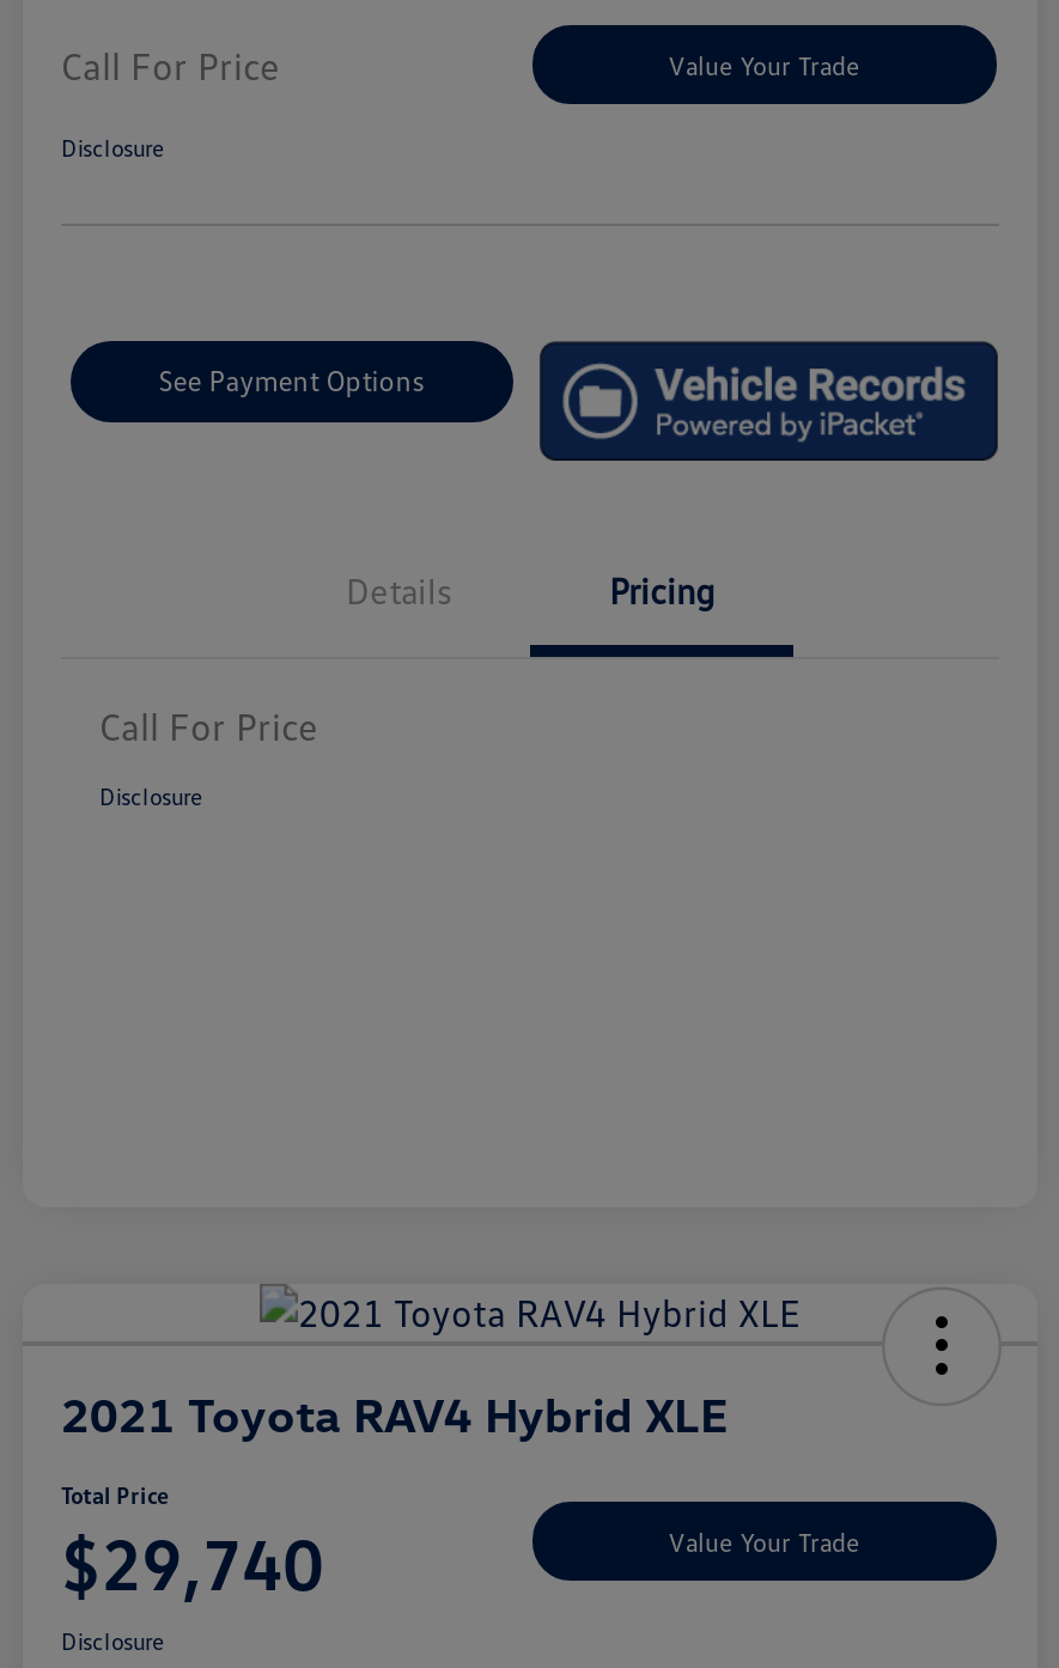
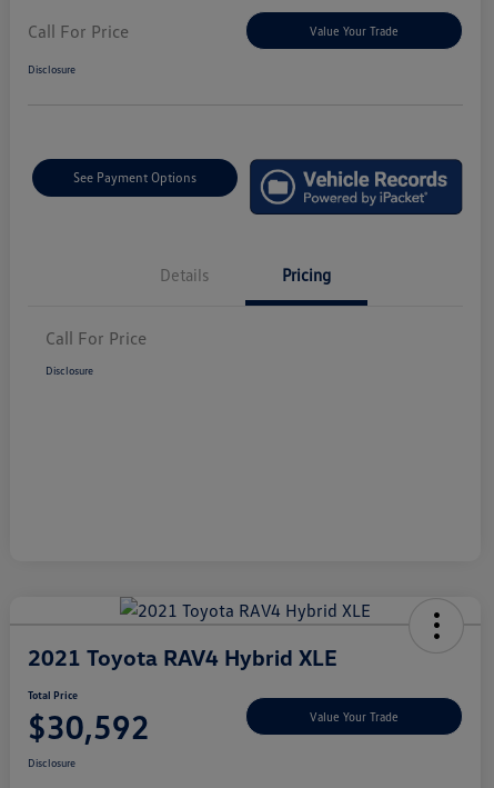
- $29,740
+ $30,592
